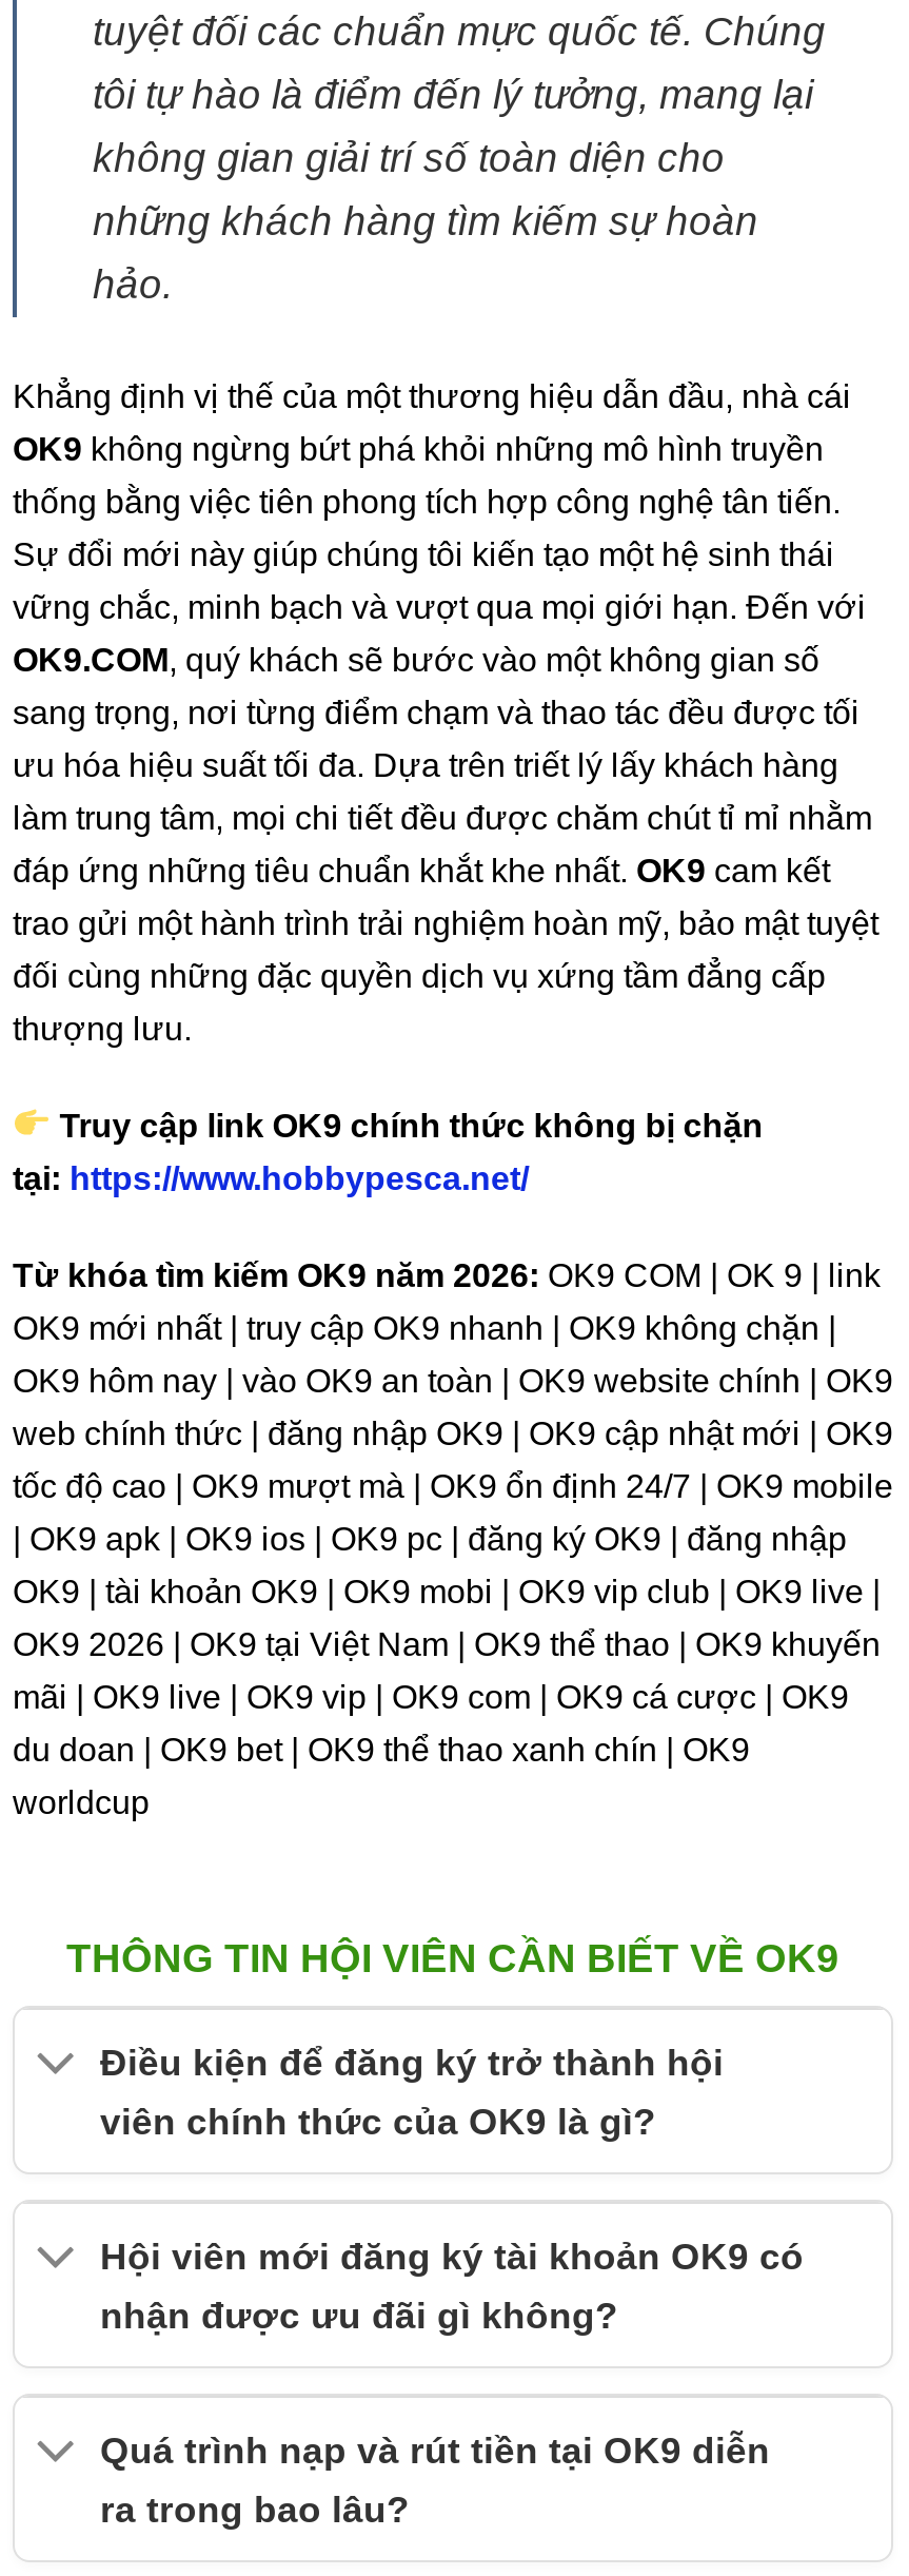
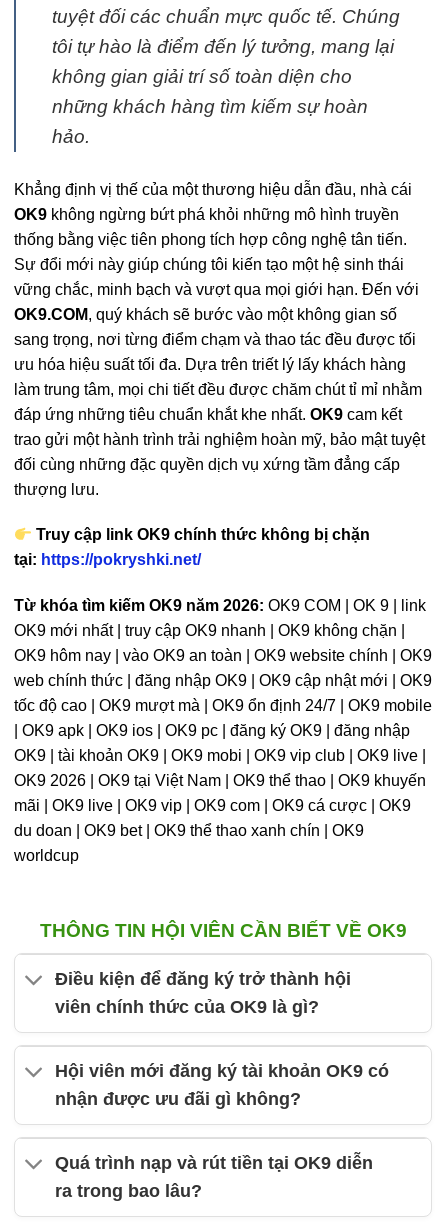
- tại: https://www.hobbypesca.net/
+ tại: https://pokryshki.net/
